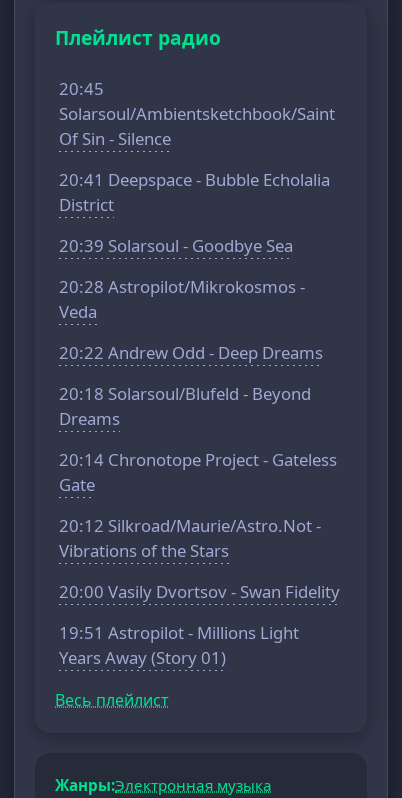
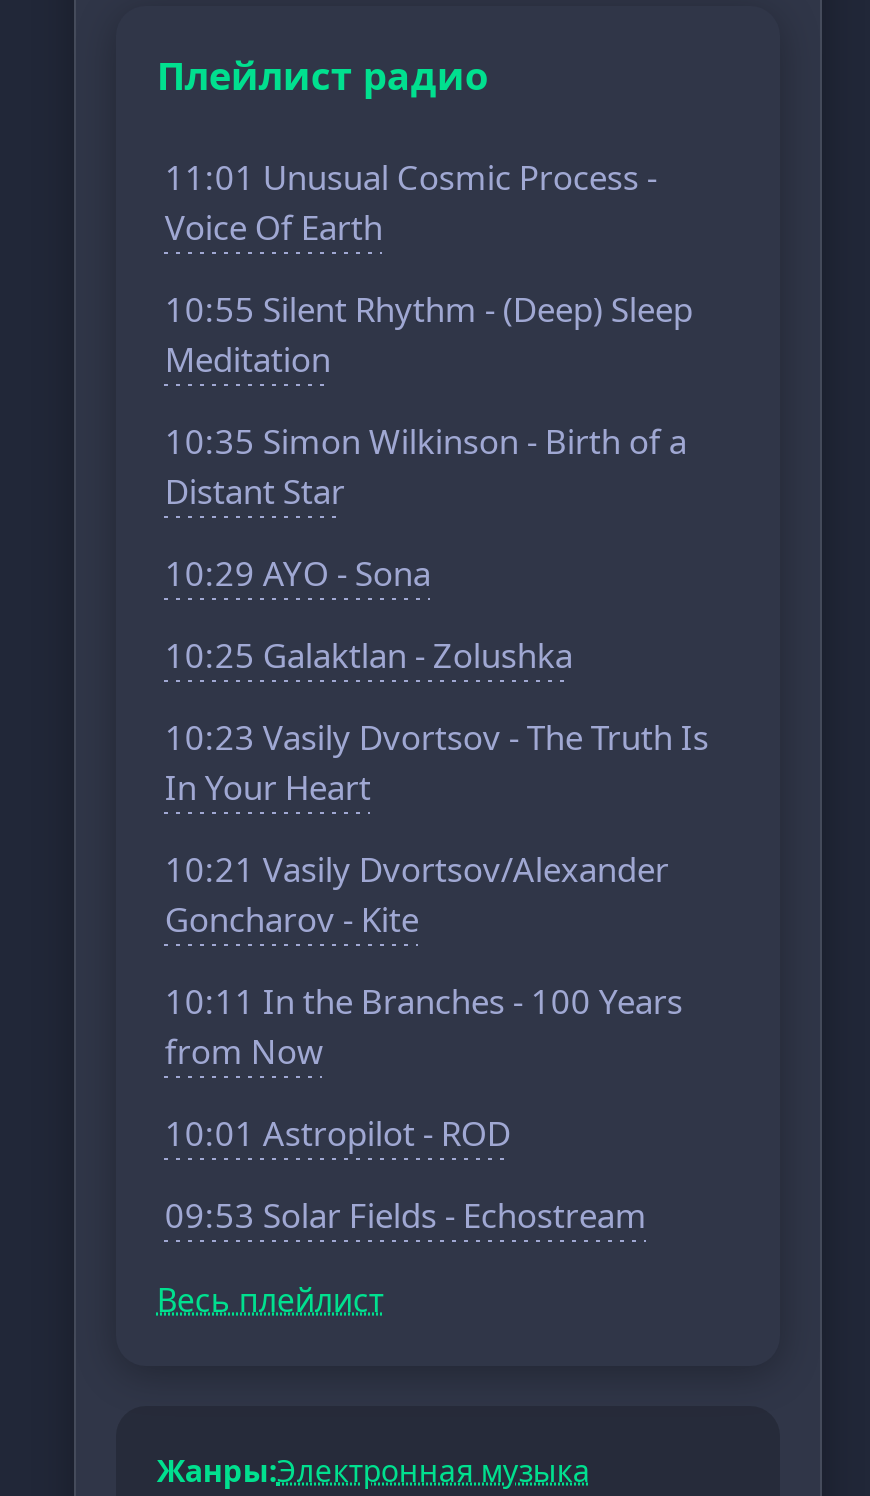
- 20:45
- Solarsoul/Ambientsketchbook/Saint
- Of Sin - Silence
+ 11:01 Unusual Cosmic Process -
+ Voice Of Earth

- 20:41 Deepspace - Bubble Echolalia
- District
+ 10:55 Silent Rhythm - (Deep) Sleep
+ Meditation

- 20:39 Solarsoul - Goodbye Sea
+ 10:35 Simon Wilkinson - Birth of a
+ Distant Star

- 20:28 Astropilot/Mikrokosmos -
- Veda
+ 10:29 AYO - Sona

- 20:22 Andrew Odd - Deep Dreams
+ 10:25 Galaktlan - Zolushka

- 20:18 Solarsoul/Blufeld - Beyond
- Dreams
+ 10:23 Vasily Dvortsov - The Truth Is
+ In Your Heart

- 20:14 Chronotope Project - Gateless
- Gate
+ 10:21 Vasily Dvortsov/Alexander
+ Goncharov - Kite

- 20:12 Silkroad/Maurie/Astro.Not -
- Vibrations of the Stars
+ 10:11 In the Branches - 100 Years
+ from Now

- 20:00 Vasily Dvortsov - Swan Fidelity
+ 10:01 Astropilot - ROD

- 19:51 Astropilot - Millions Light
- Years Away (Story 01)
+ 09:53 Solar Fields - Echostream
